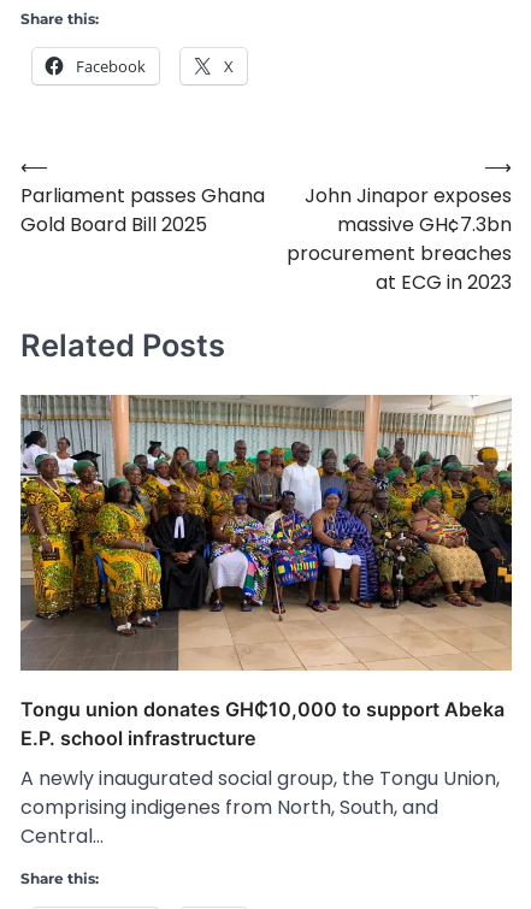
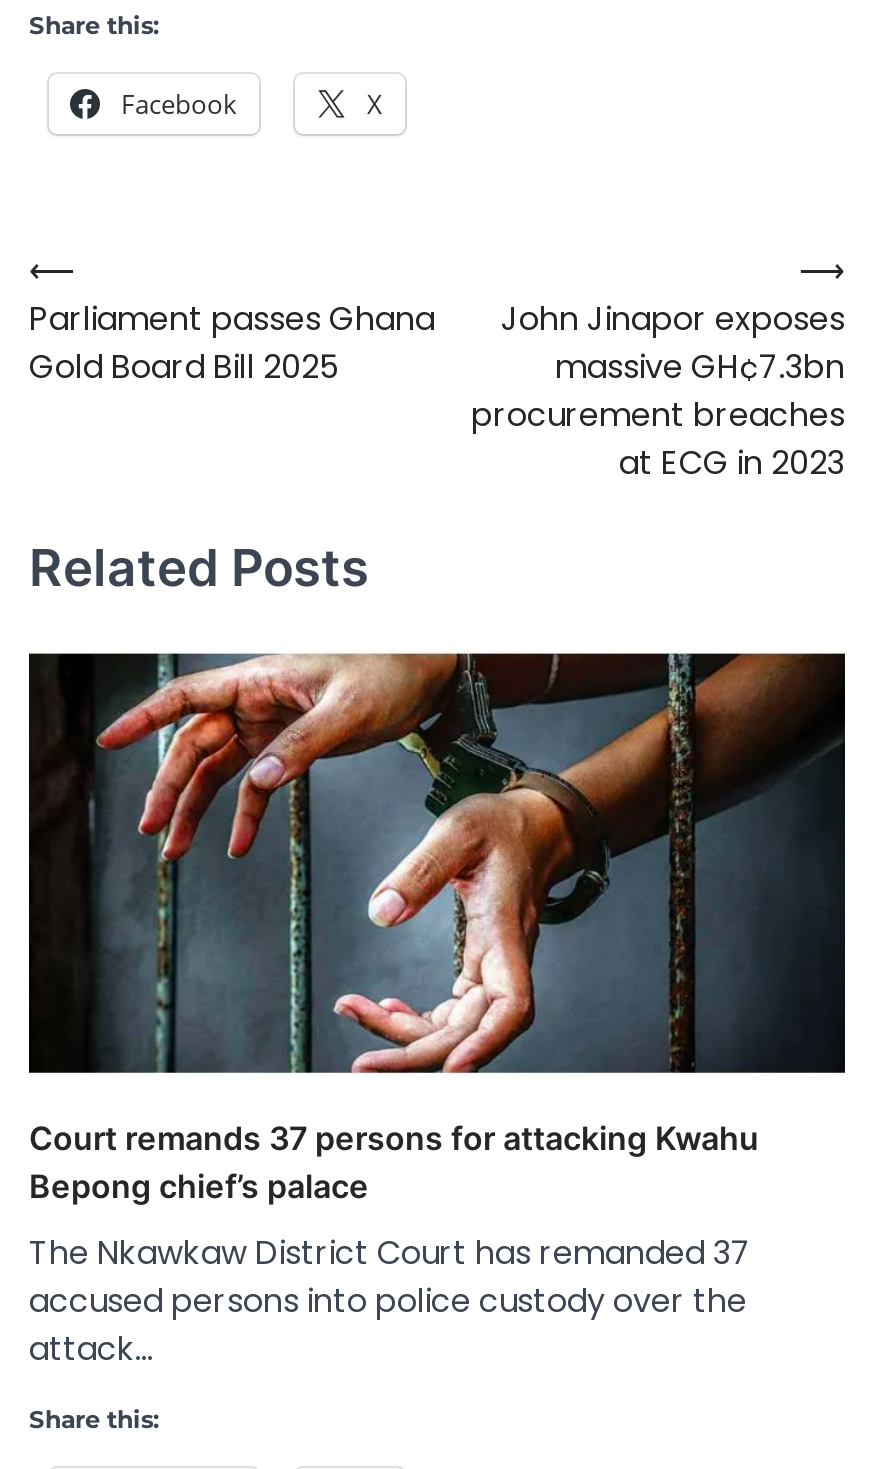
- [image]
- Tongu union donates GH₵10,000 to support Abeka
- E.P. school infrastructure
+ [image]
+ Court remands 37 persons for attacking Kwahu
+ Bepong chief’s palace

- A newly inaugurated social group, the Tongu Union,
- comprising indigenes from North, South, and
- Central…
+ The Nkawkaw District Court has remanded 37
+ accused persons into police custody over the
+ attack…
